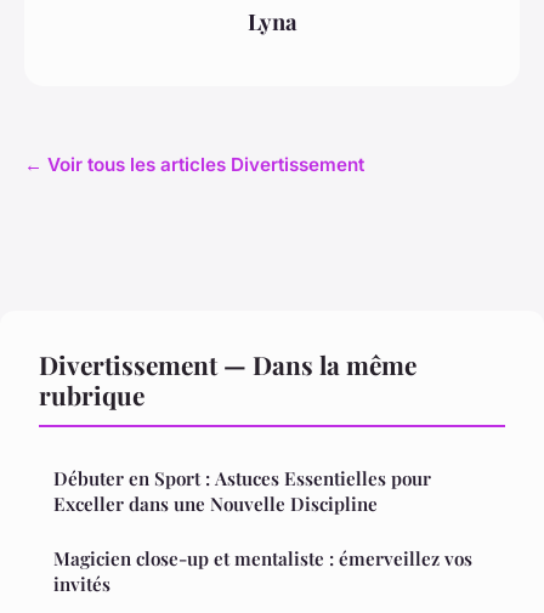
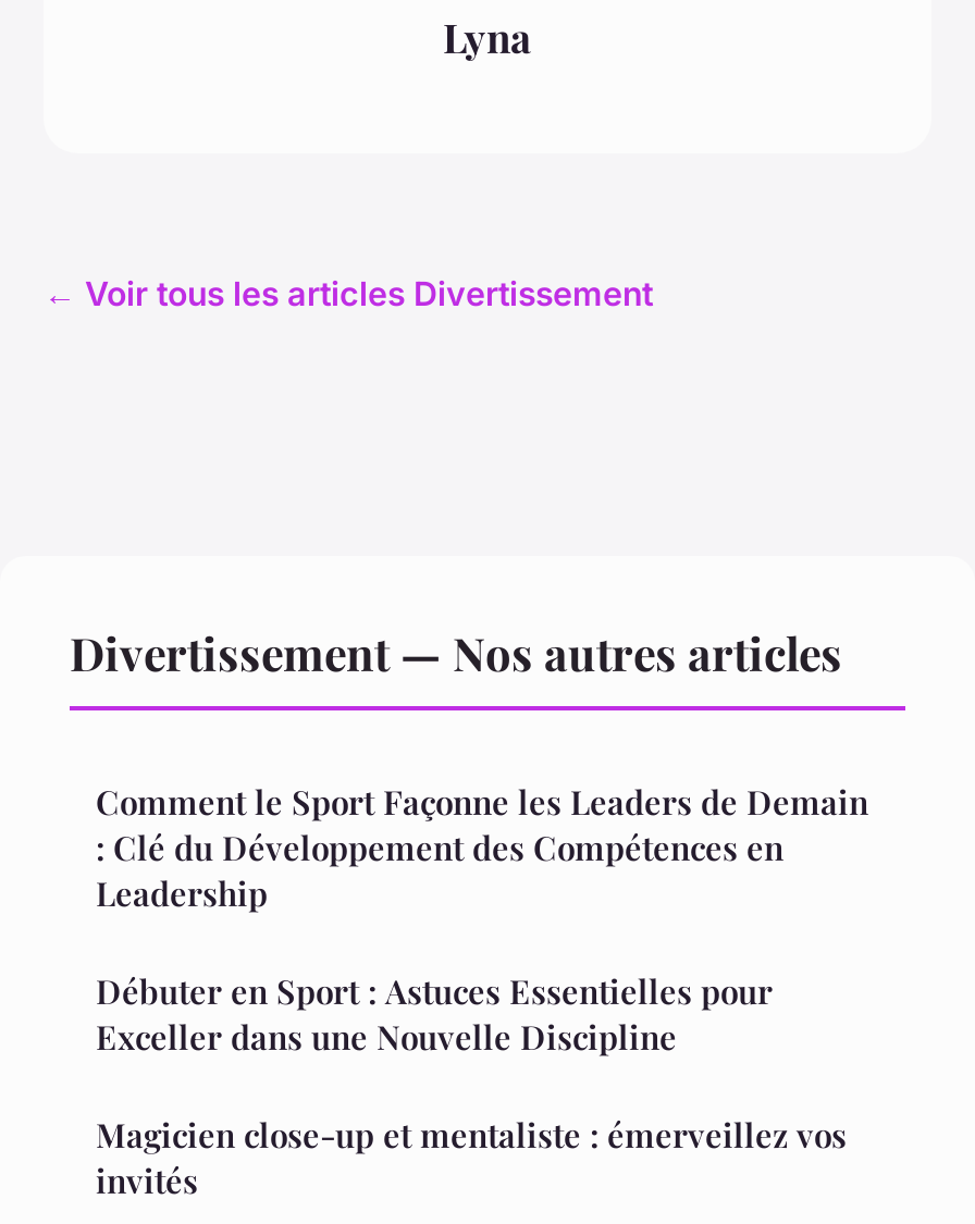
- Divertissement — Dans la même
- rubrique
+ Divertissement — Nos autres articles
+ Comment le Sport Façonne les Leaders de Demain
+ : Clé du Développement des Compétences en
+ Leadership
